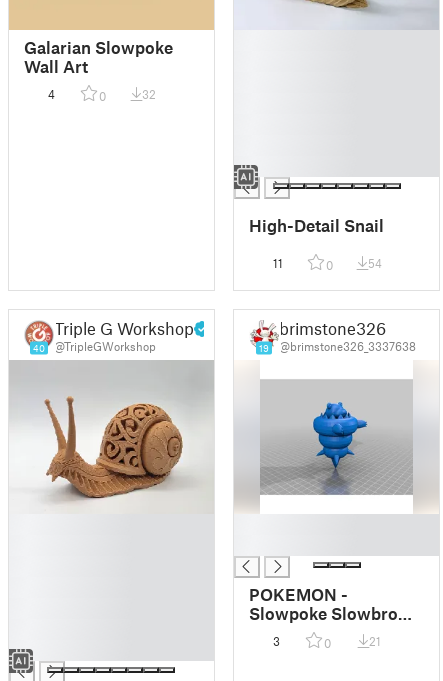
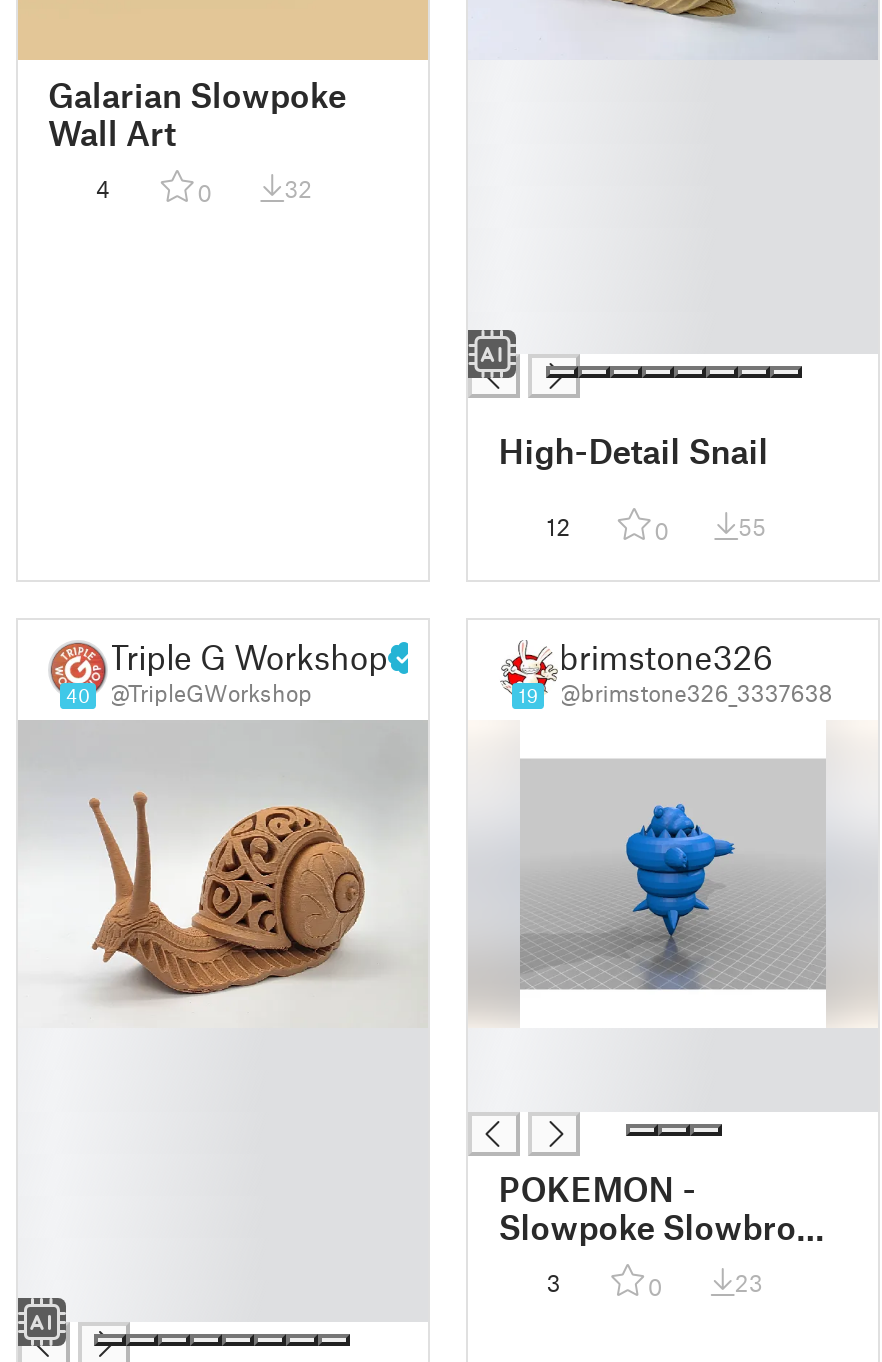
- 11
+ 12

- 54
+ 55

- 21
+ 23
